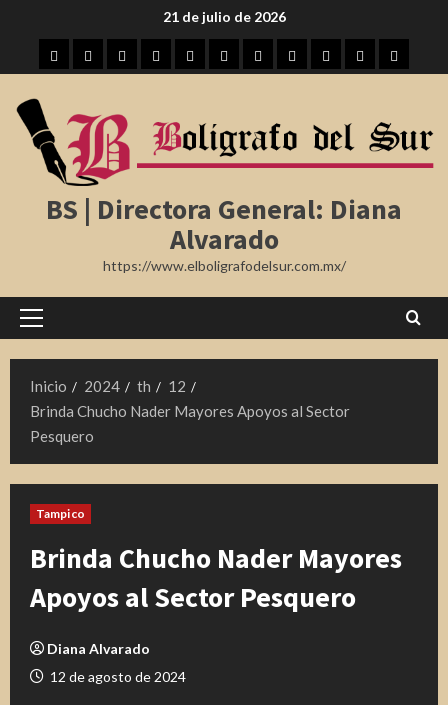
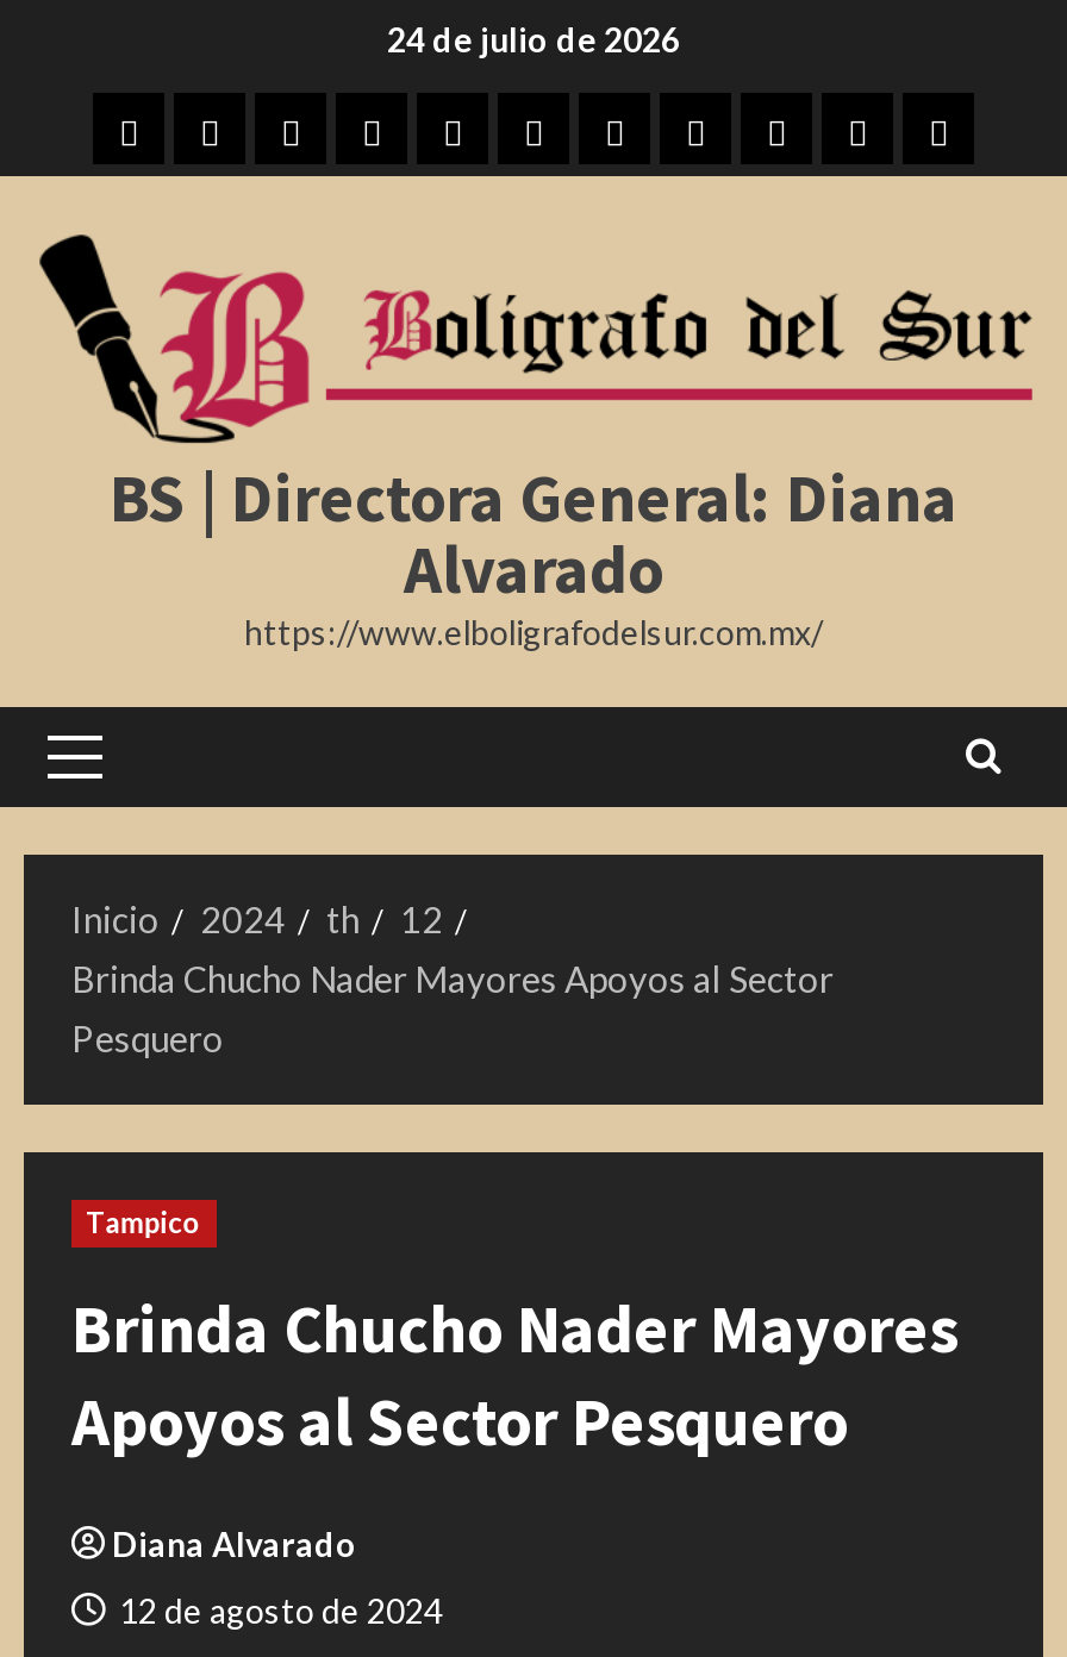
- 21 de julio de 2026
+ 24 de julio de 2026
